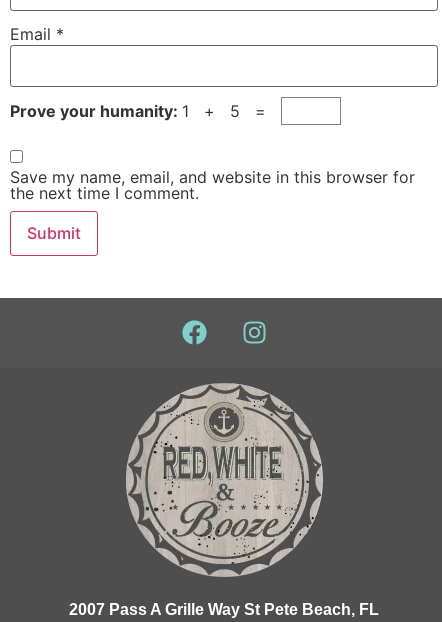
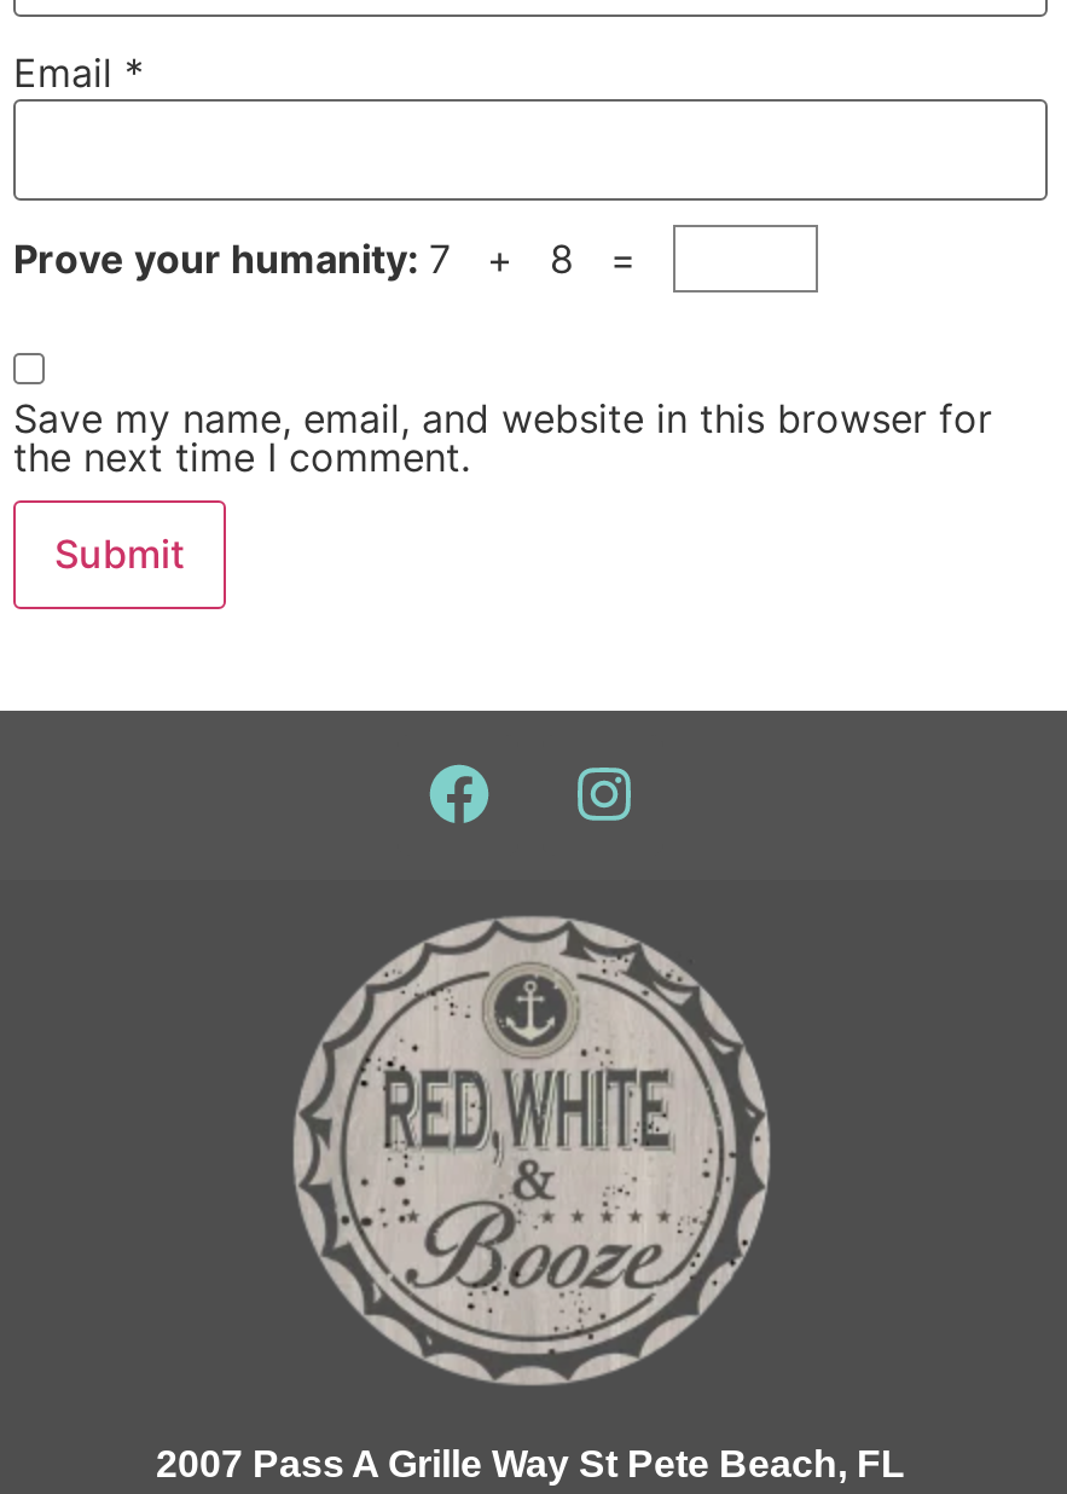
- Prove your humanity: 1 + 5 =
+ Prove your humanity: 7 + 8 =
